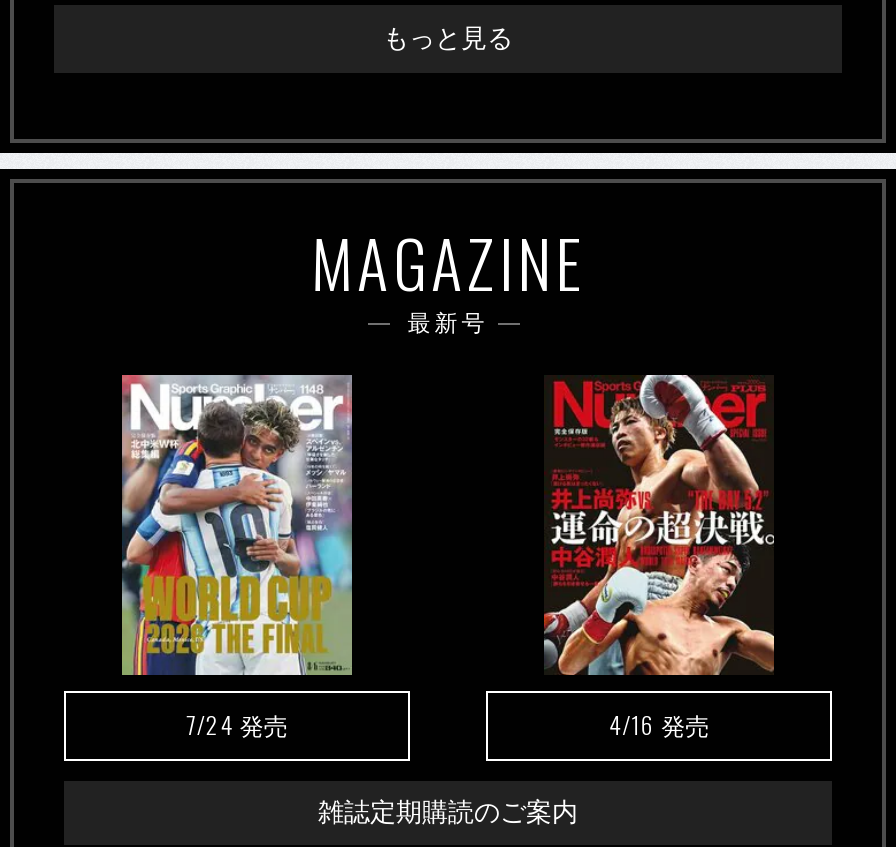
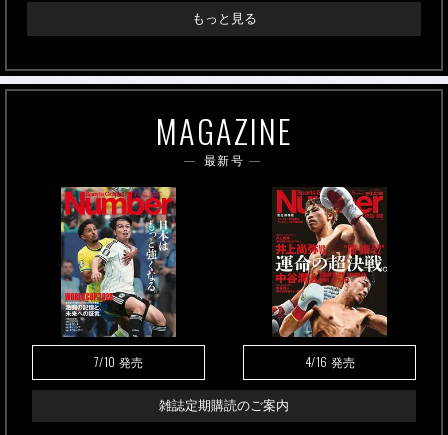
- [image]
- 7/24発売
+ [image]
+ 7/10発売
